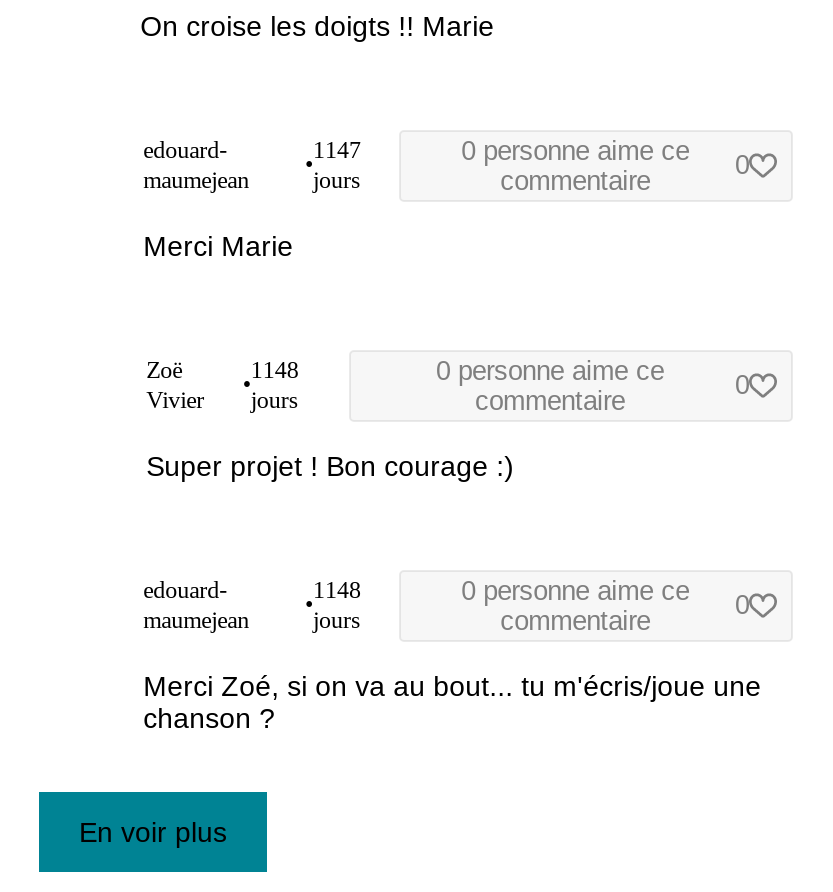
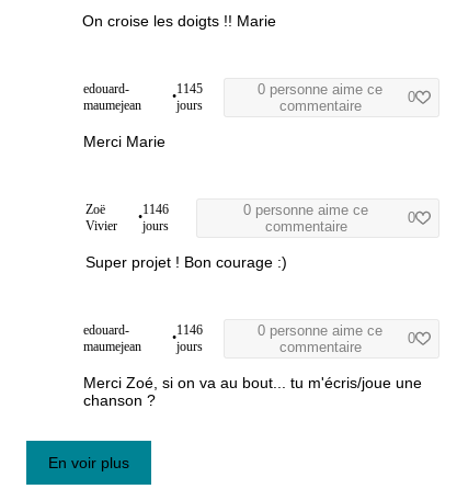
- 1147
+ 1145

- 1148
+ 1146

- 1148
+ 1146
